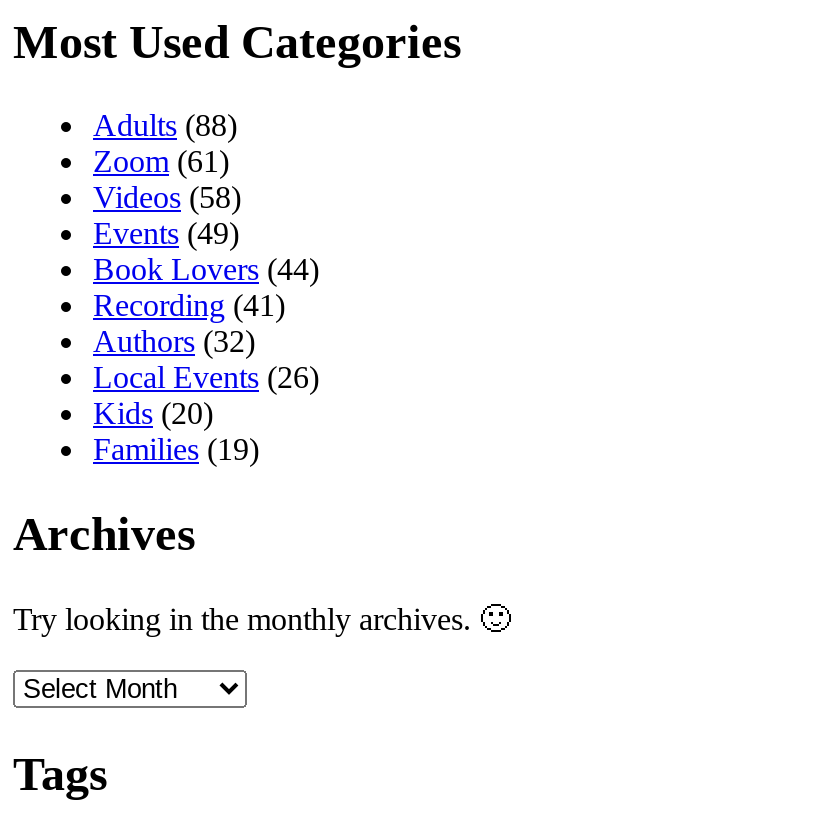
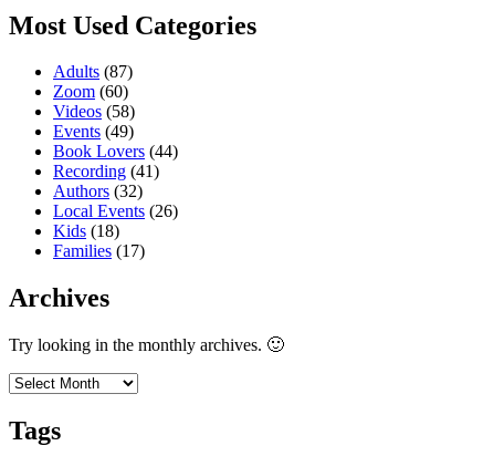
- Adults (88)
+ Adults (87)

- Zoom (61)
+ Zoom (60)

- Kids (20)
+ Kids (18)

- Families (19)
+ Families (17)
